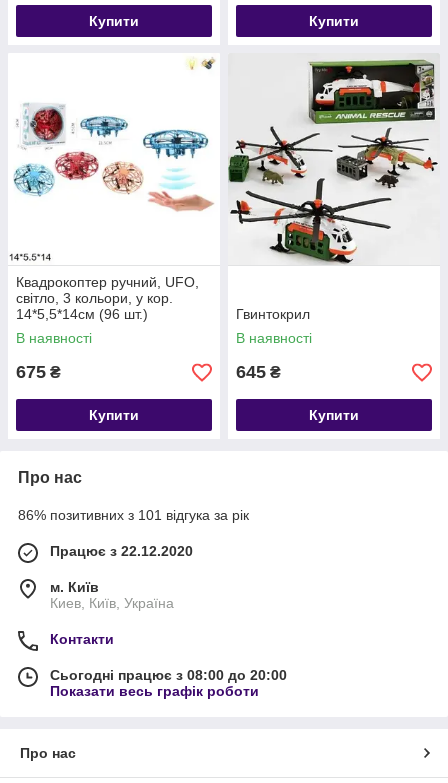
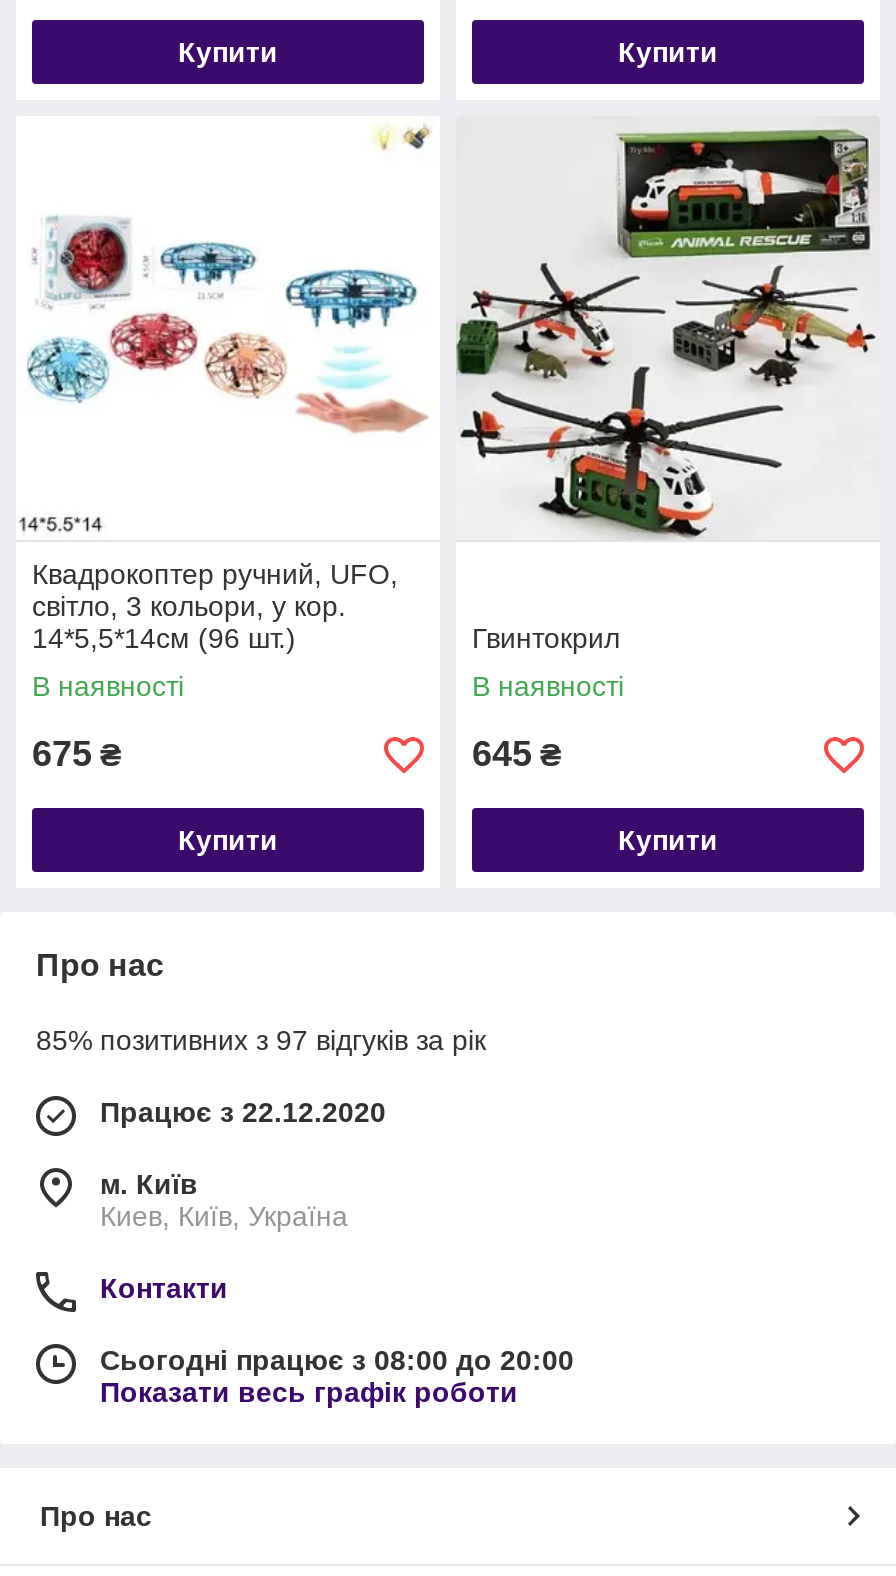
- 86% позитивних з 101 відгука за рік
+ 85% позитивних з 97 відгуків за рік
